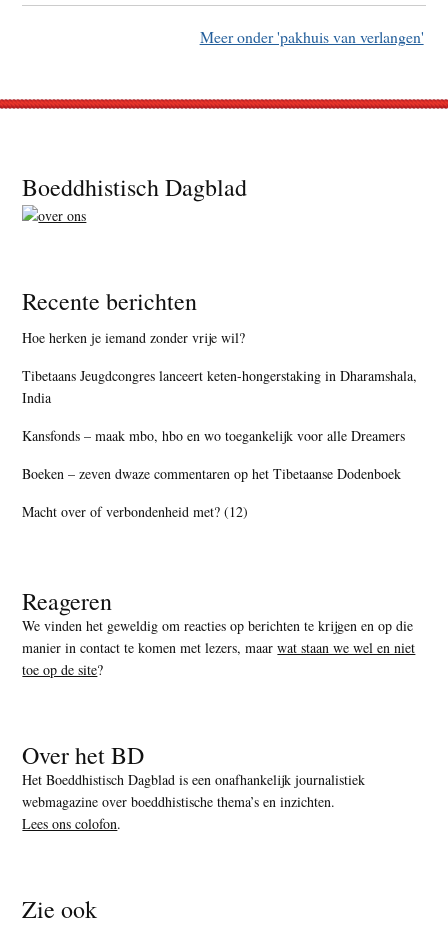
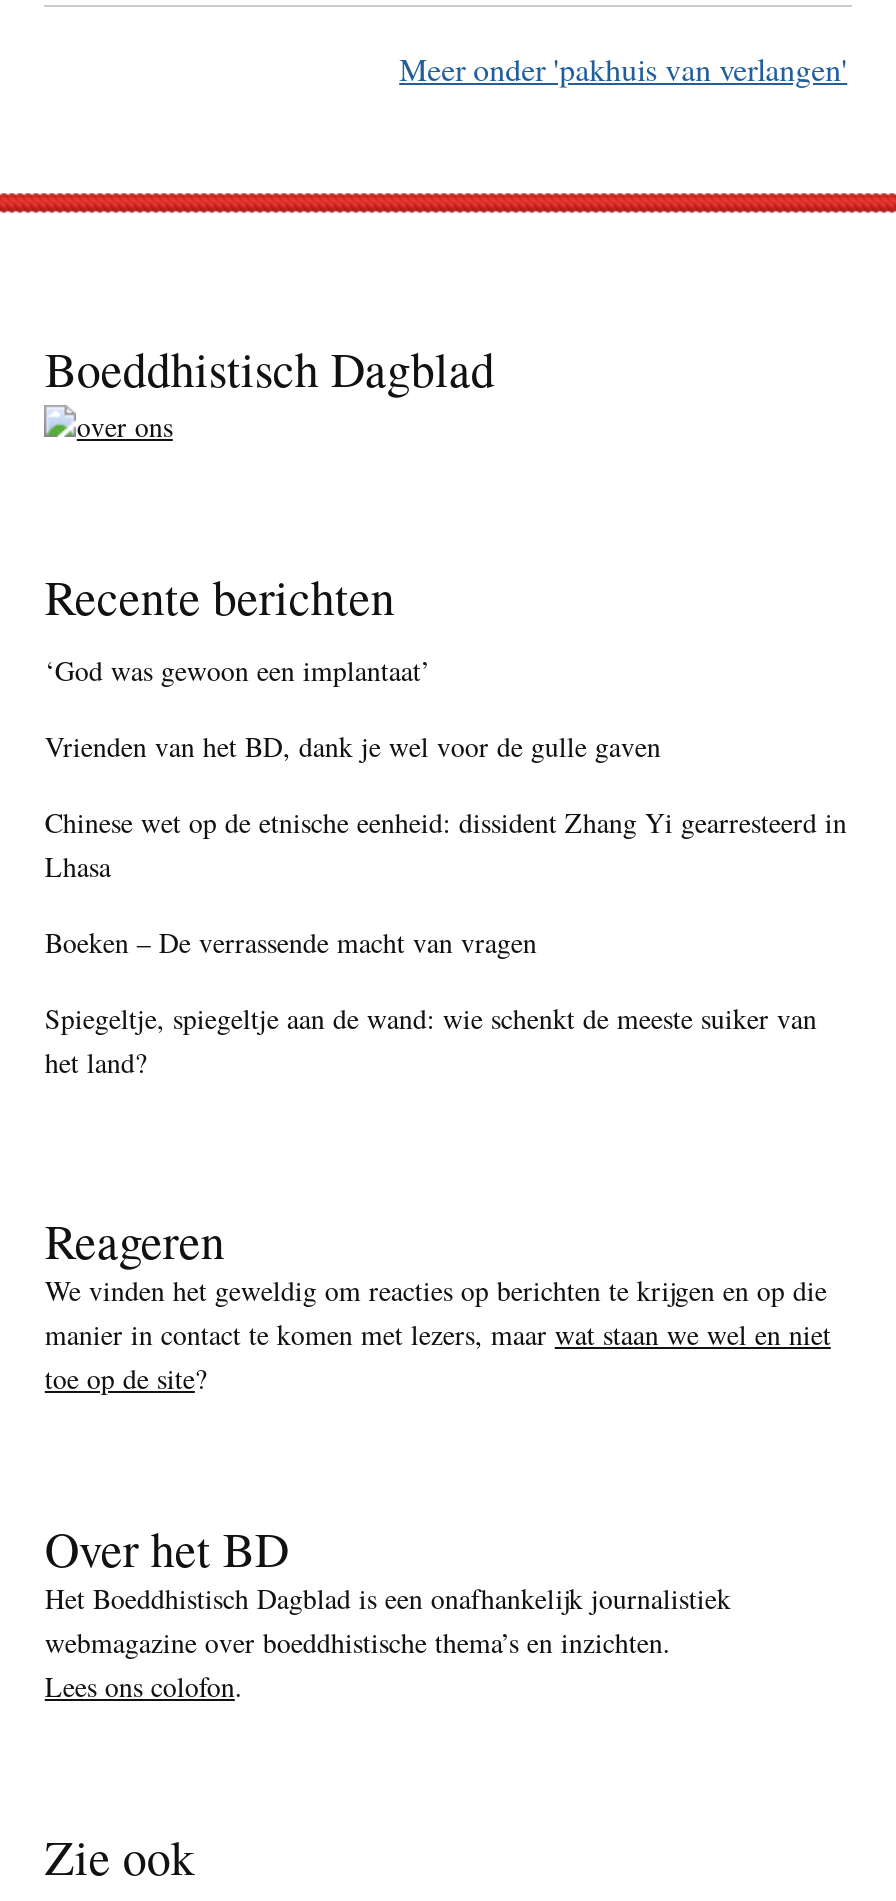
- Hoe herken je iemand zonder vrije wil?
+ ‘God was gewoon een implantaat’

- Tibetaans Jeugdcongres lanceert keten-hongerstaking in Dharamshala,
- India
+ Vrienden van het BD, dank je wel voor de gulle gaven

- Kansfonds – maak mbo, hbo en wo toegankelijk voor alle Dreamers
+ Chinese wet op de etnische eenheid: dissident Zhang Yi gearresteerd in
+ Lhasa

- Boeken – zeven dwaze commentaren op het Tibetaanse Dodenboek
+ Boeken – De verrassende macht van vragen

- Macht over of verbondenheid met? (12)
+ Spiegeltje, spiegeltje aan de wand: wie schenkt de meeste suiker van
+ het land?
